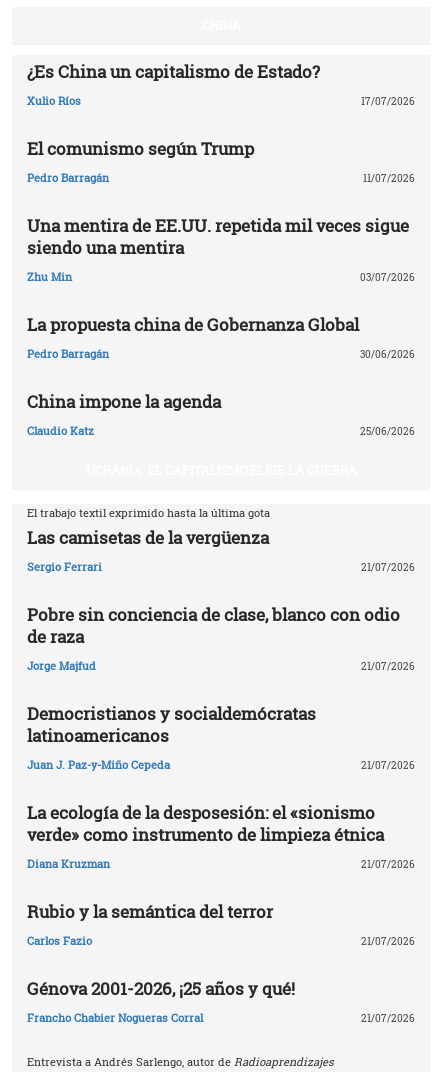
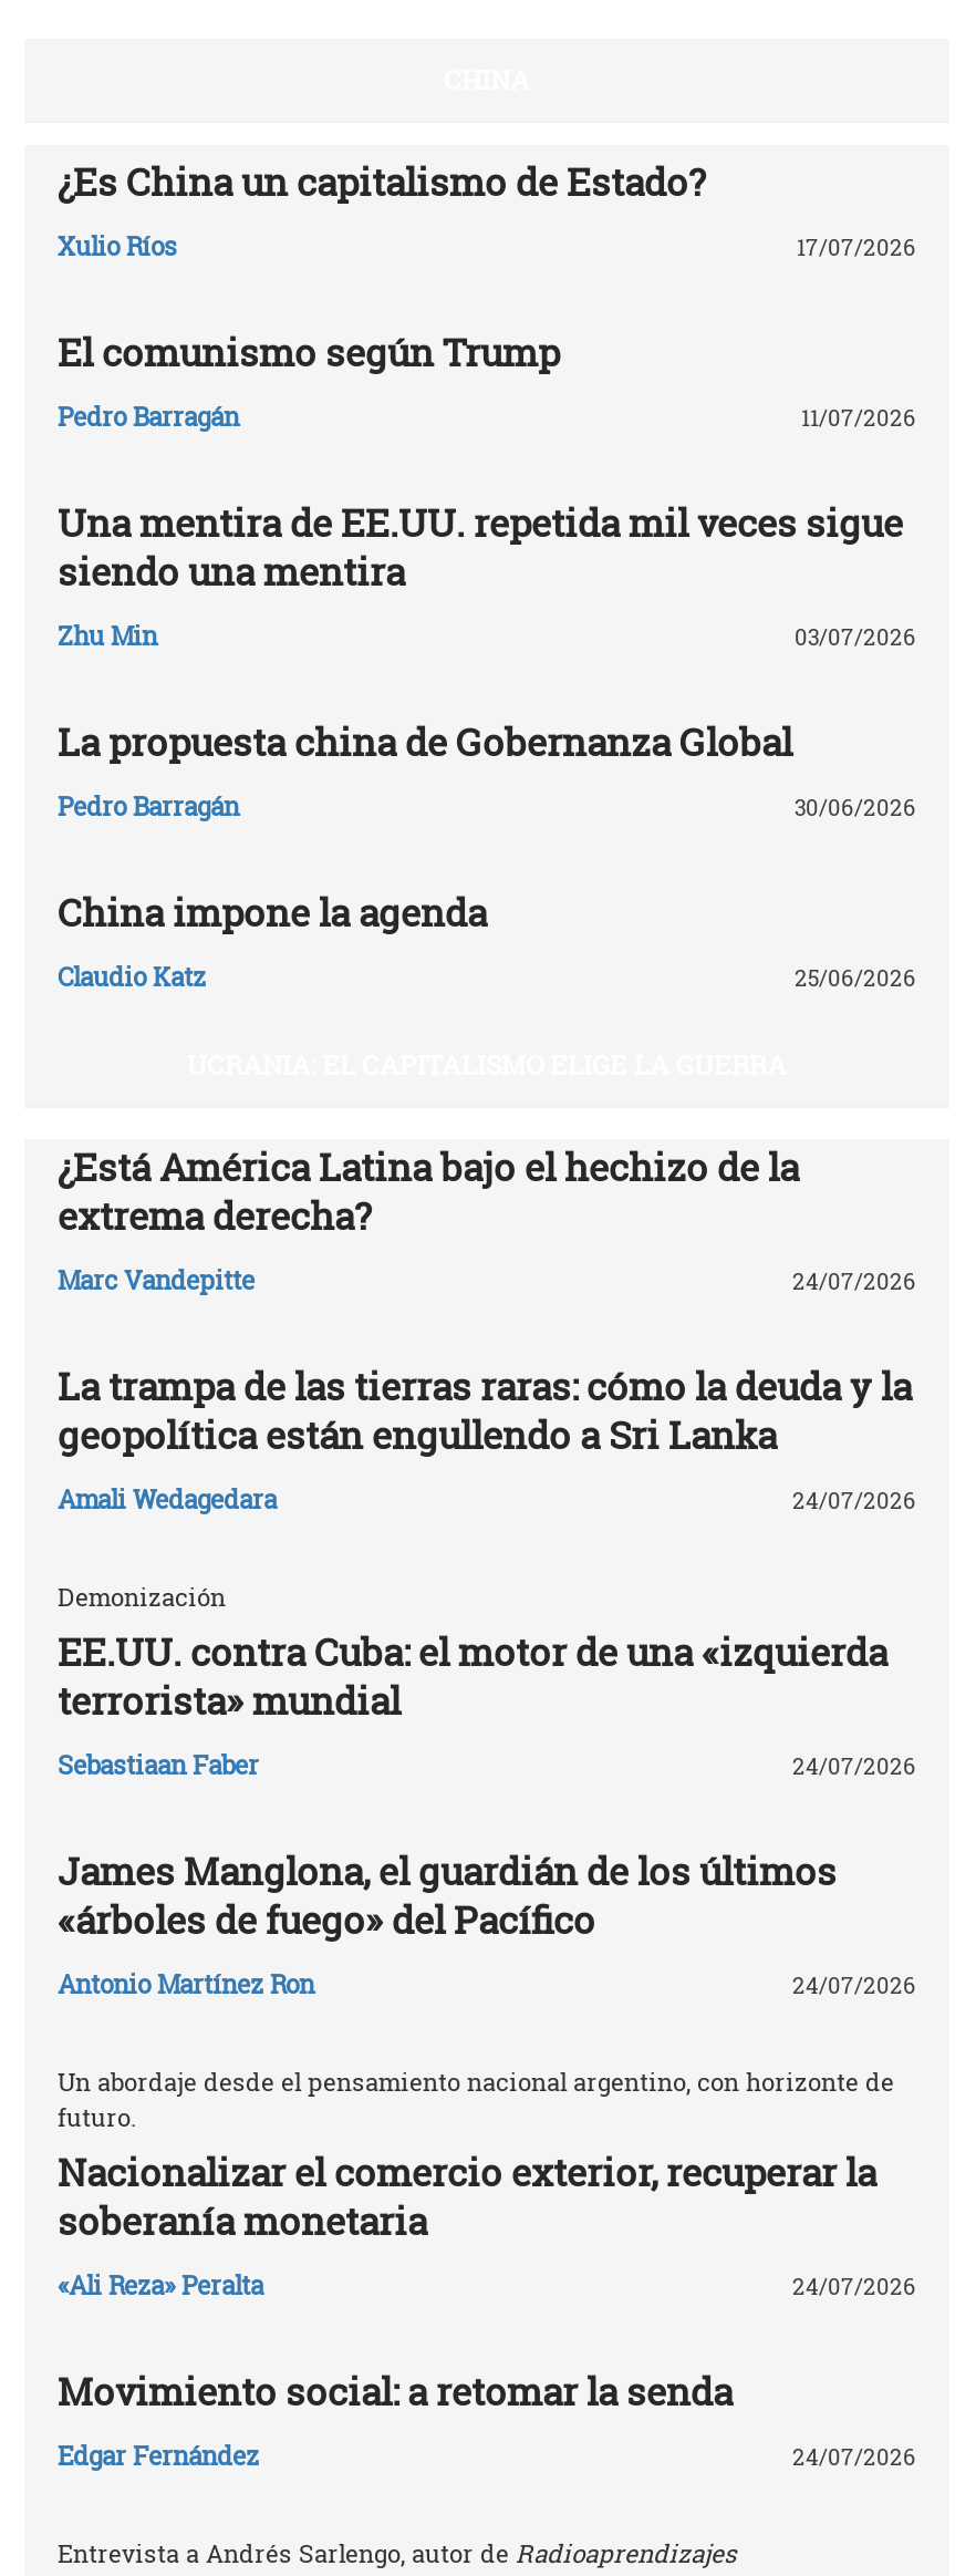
- El trabajo textil exprimido hasta la última gota
- Las camisetas de la vergüenza
+ ¿Está América Latina bajo el hechizo de la
+ extrema derecha?

- Sergio Ferrari
- 21/07/2026
+ Marc Vandepitte
+ 24/07/2026

- Pobre sin conciencia de clase, blanco con odio
- de raza
+ La trampa de las tierras raras: cómo la deuda y la
+ geopolítica están engullendo a Sri Lanka

- Jorge Majfud
- 21/07/2026
+ Amali Wedagedara
+ 24/07/2026

- Democristianos y socialdemócratas
- latinoamericanos
+ Demonización
+ EE.UU. contra Cuba: el motor de una «izquierda
+ terrorista» mundial

- Juan J. Paz-y-Miño Cepeda
- 21/07/2026
+ Sebastiaan Faber
+ 24/07/2026

- La ecología de la desposesión: el «sionismo
- verde» como instrumento de limpieza étnica
+ James Manglona, el guardián de los últimos
+ «árboles de fuego» del Pacífico

- Diana Kruzman
- 21/07/2026
+ Antonio Martínez Ron
+ 24/07/2026

- Rubio y la semántica del terror
+ Un abordaje desde el pensamiento nacional argentino, con horizonte de
+ futuro.
+ Nacionalizar el comercio exterior, recuperar la
+ soberanía monetaria

- Carlos Fazio
- 21/07/2026
+ «Ali Reza» Peralta
+ 24/07/2026

- Génova 2001-2026, ¡25 años y qué!
+ Movimiento social: a retomar la senda

- Francho Chabier Nogueras Corral
- 21/07/2026
+ Edgar Fernández
+ 24/07/2026
